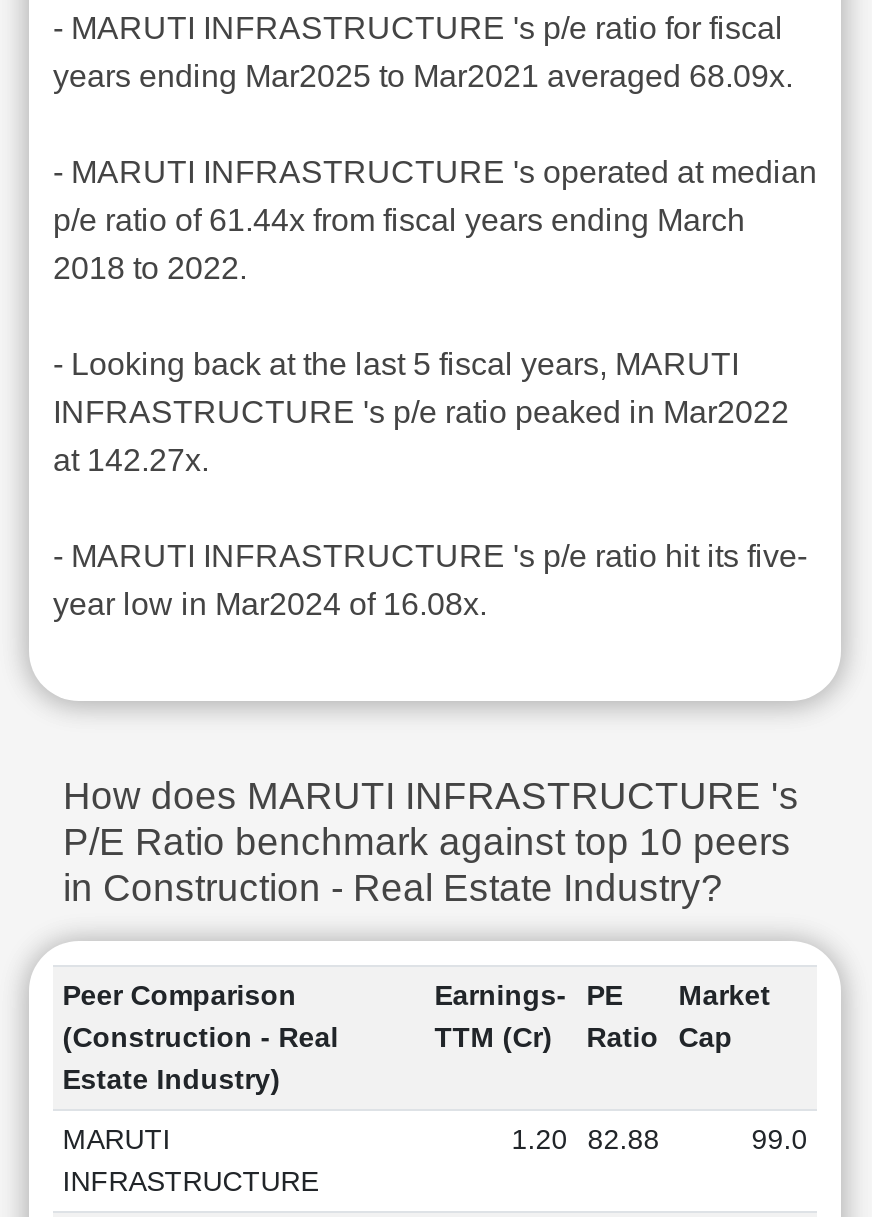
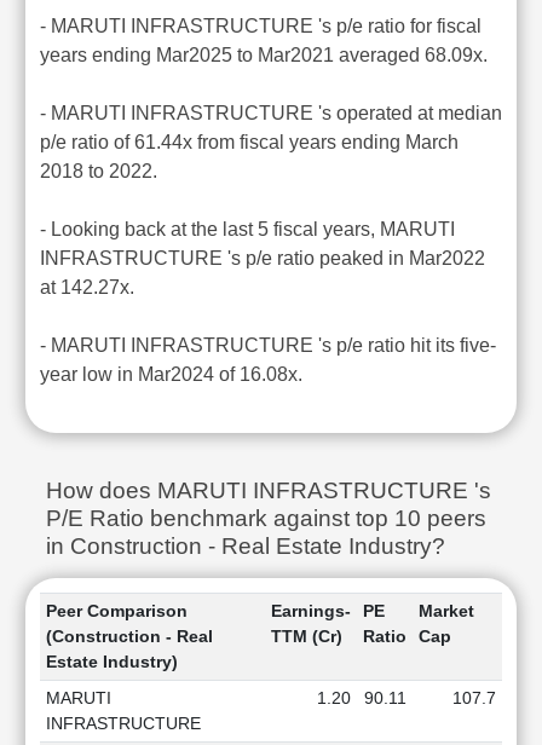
- 1.20 82.88
+ 1.20 90.11

- 99.0
+ 107.7
